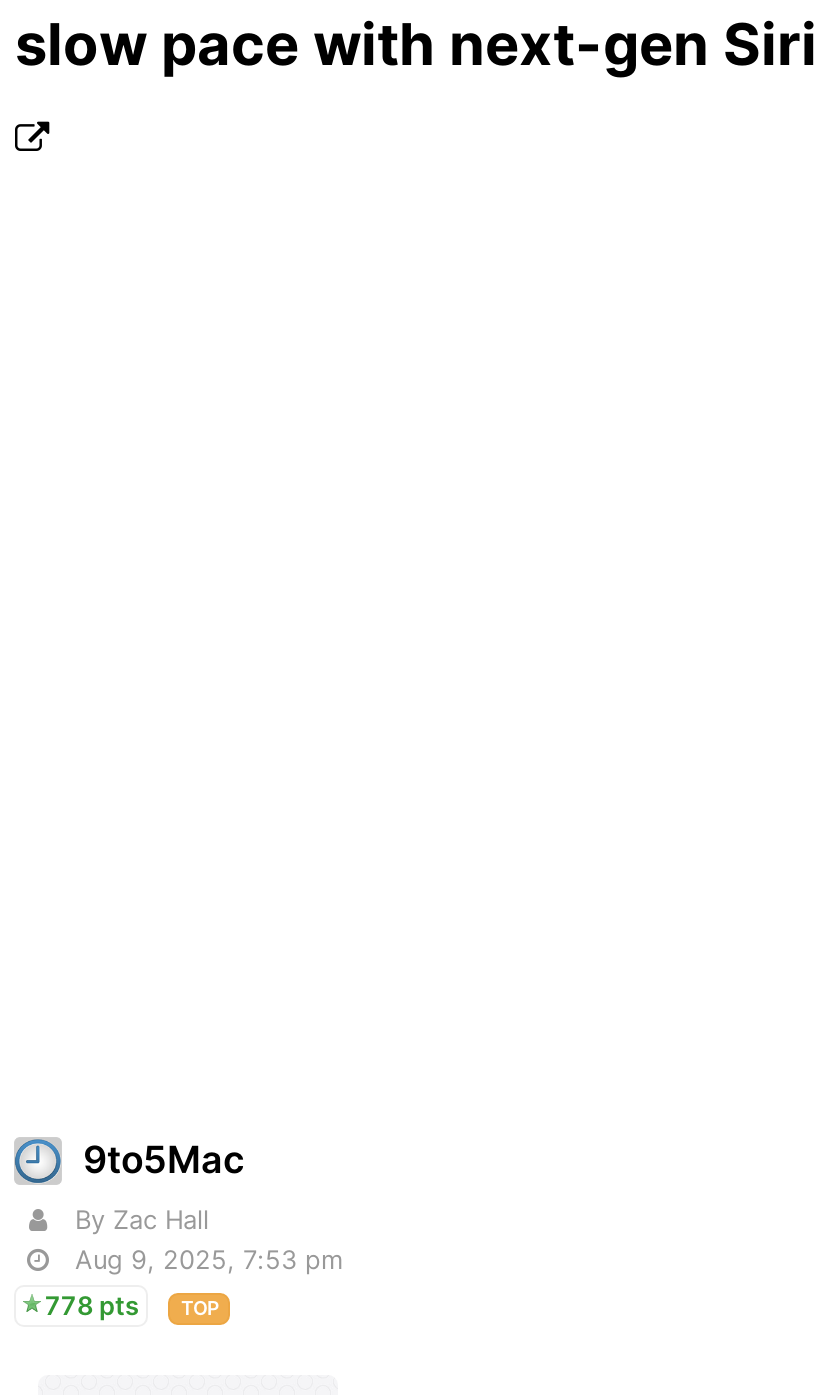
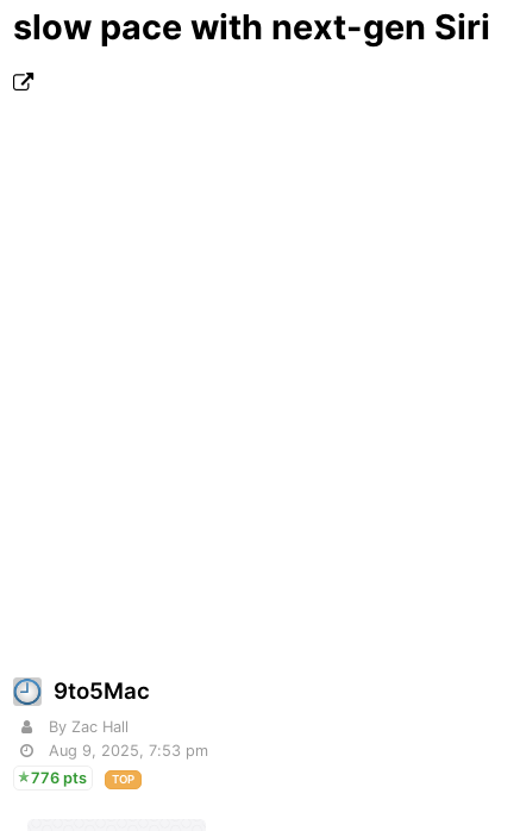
- 778 pts TOP
+ 776 pts TOP
